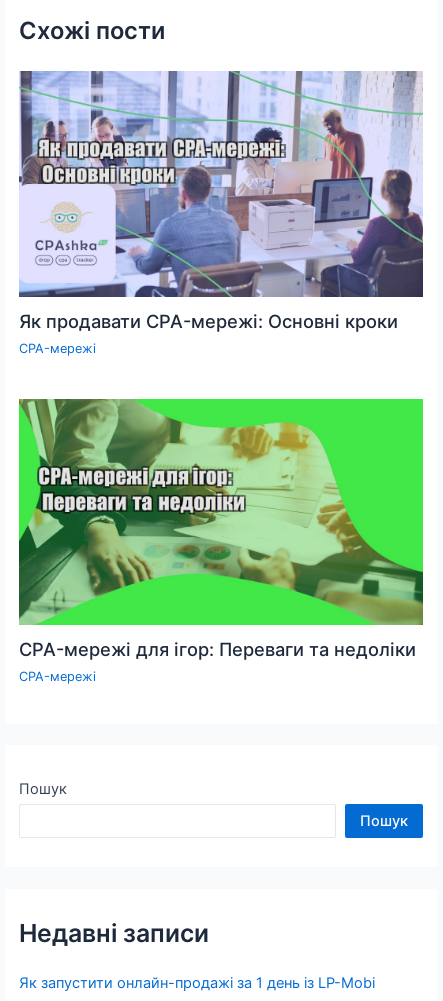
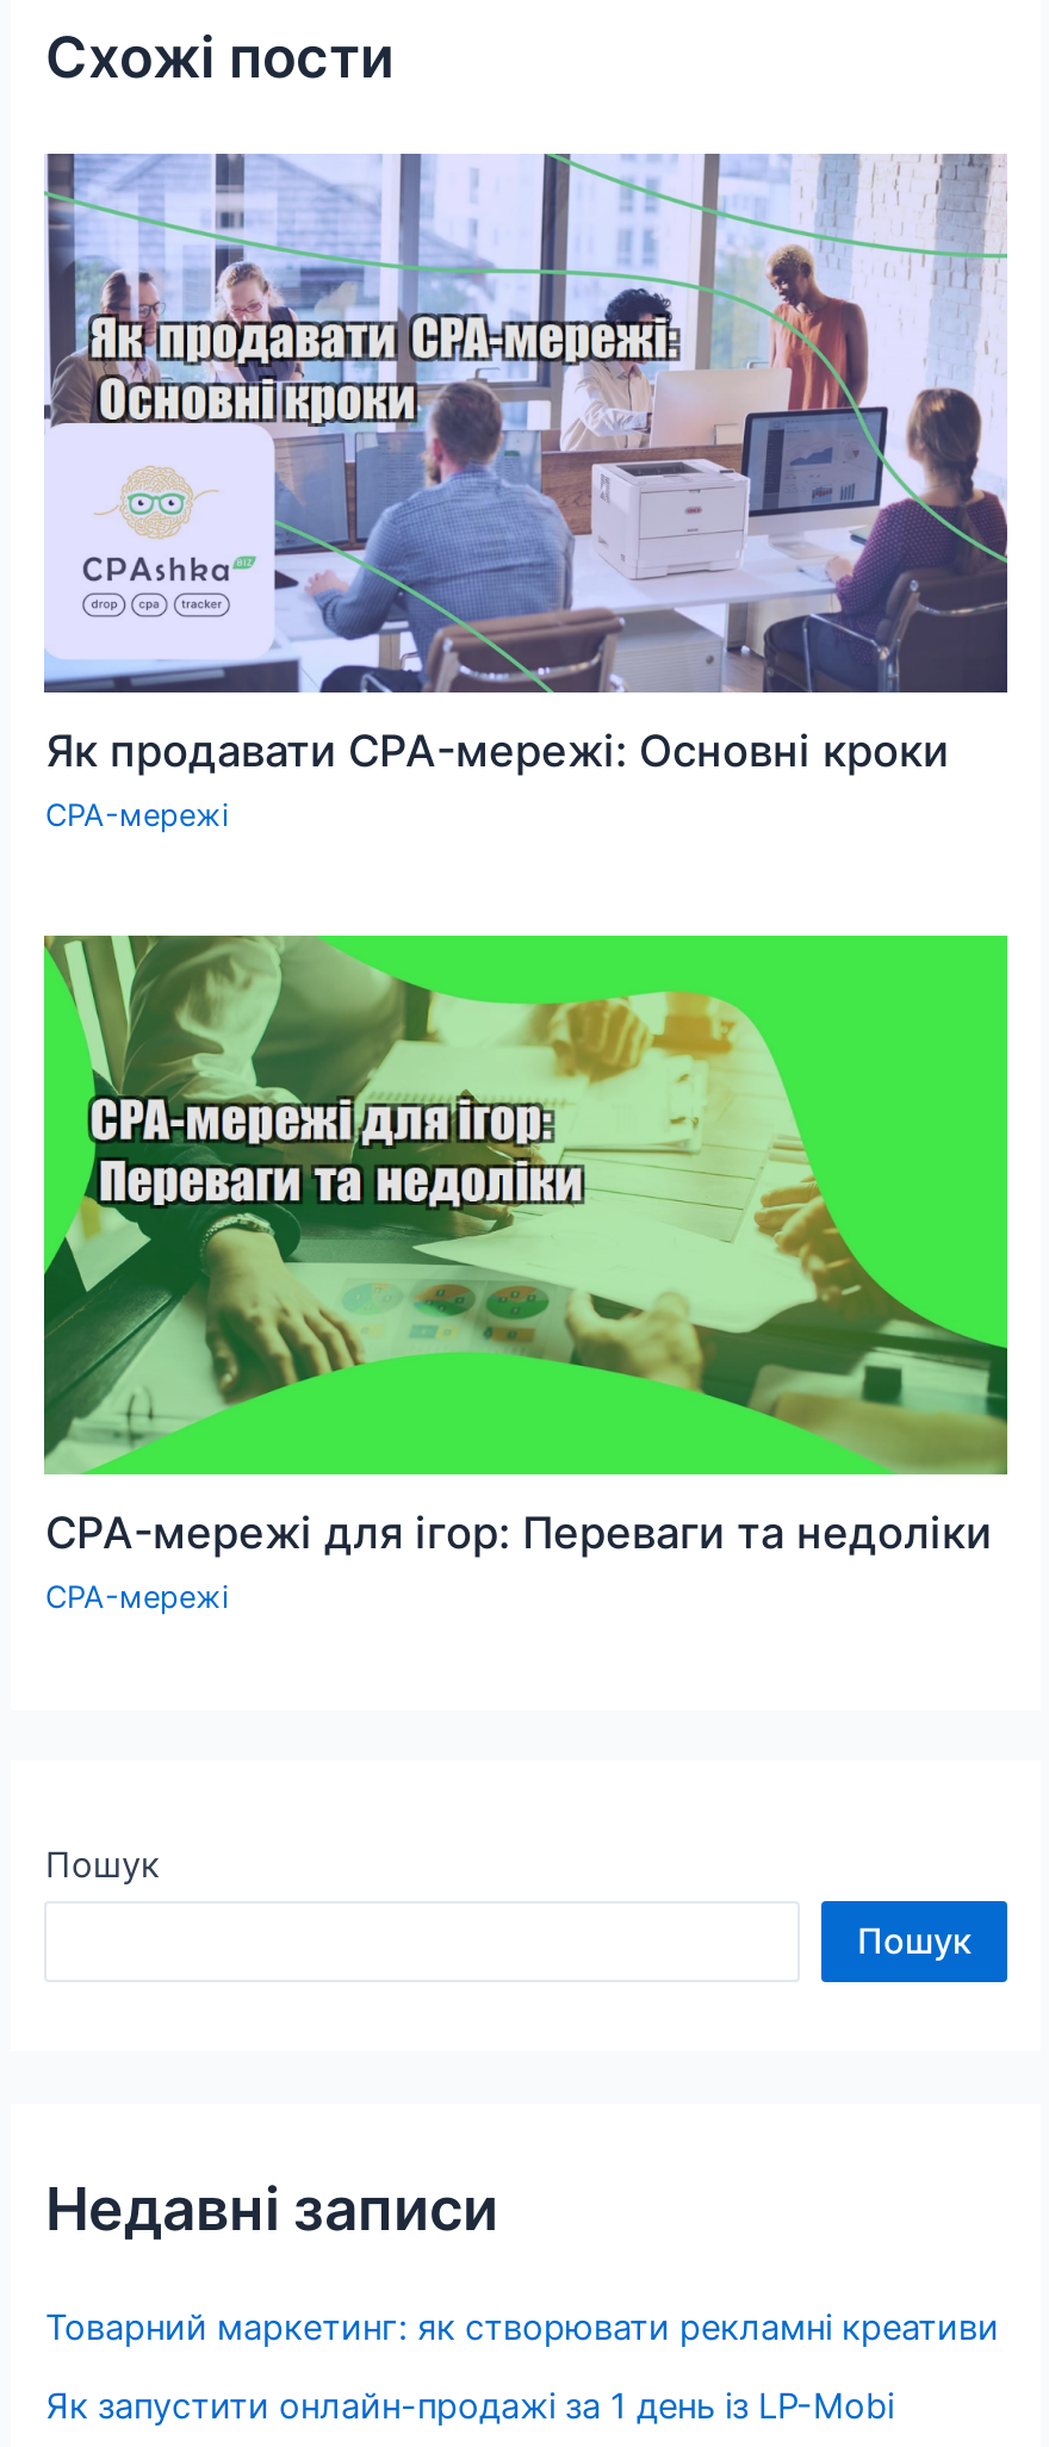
+ Товарний маркетинг: як створювати рекламні креативи
